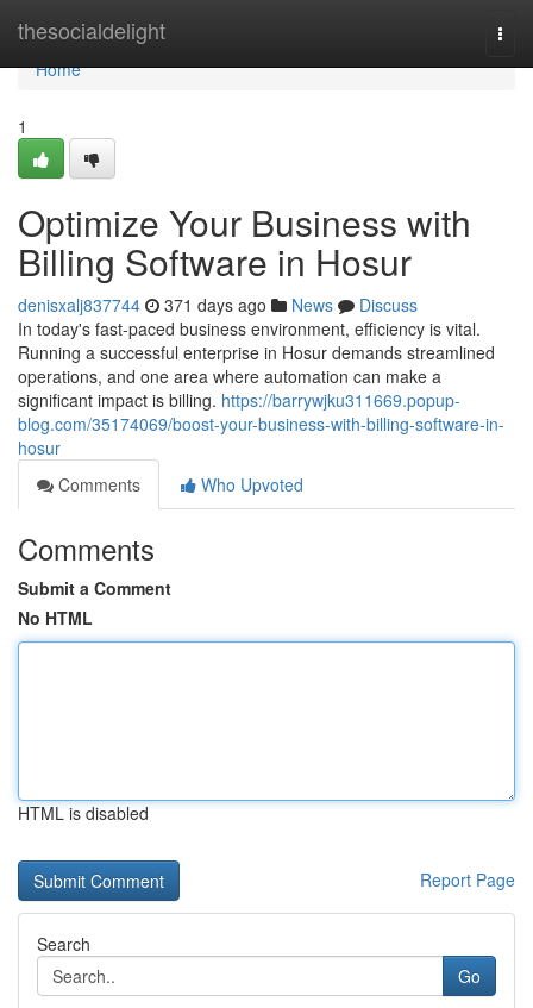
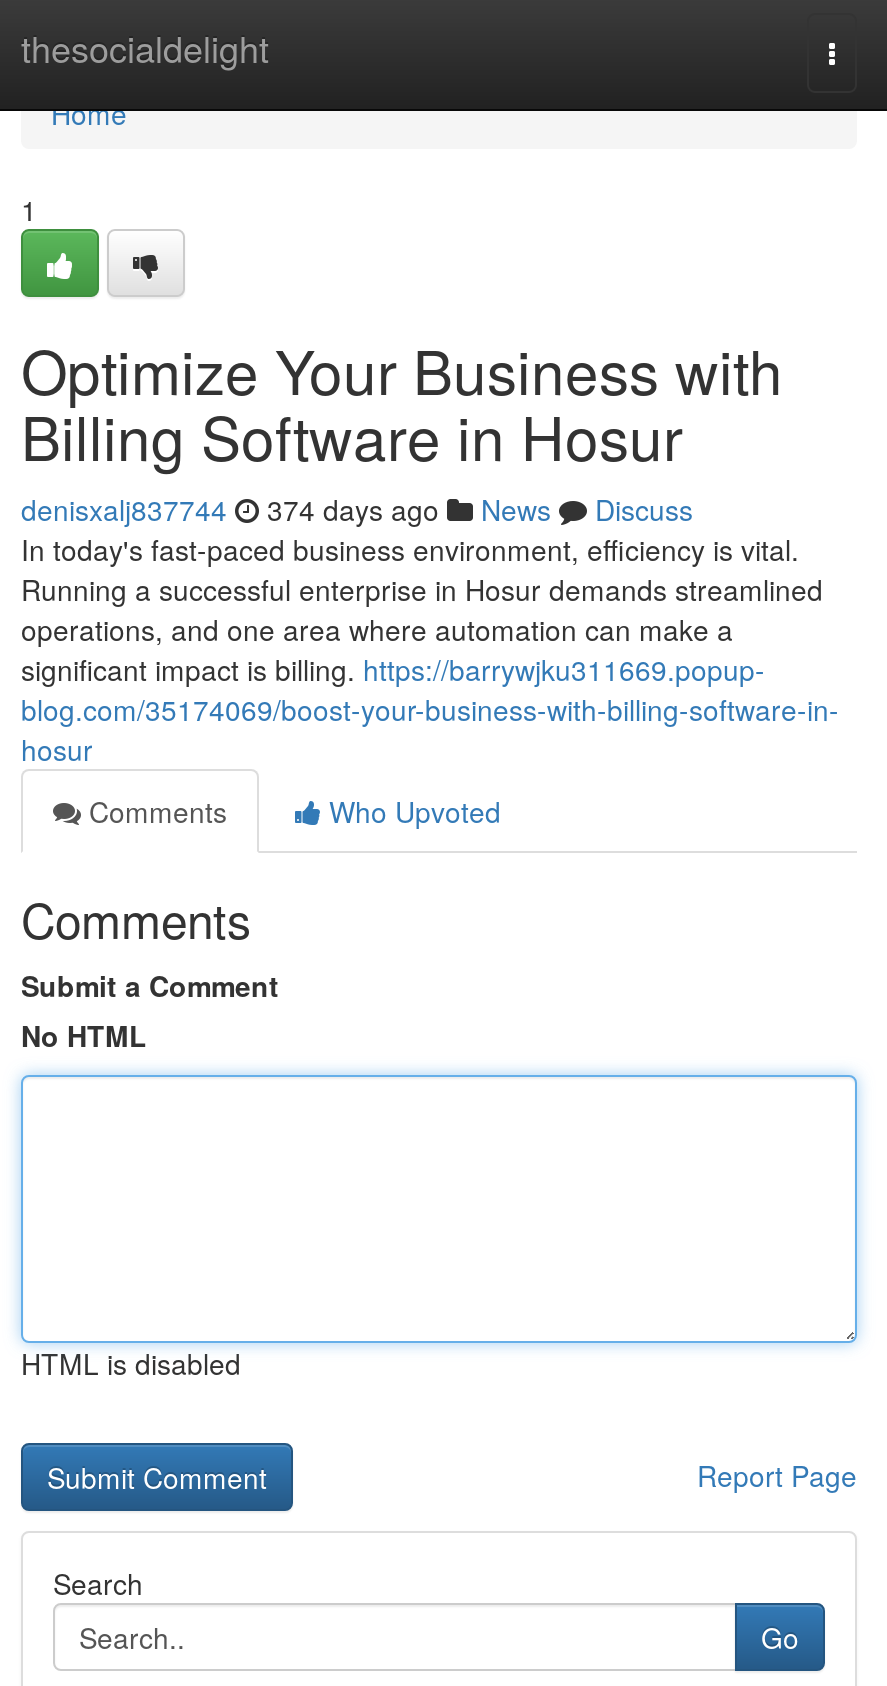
- denisxalj837744 371 days ago News Discuss
+ denisxalj837744 374 days ago News Discuss
